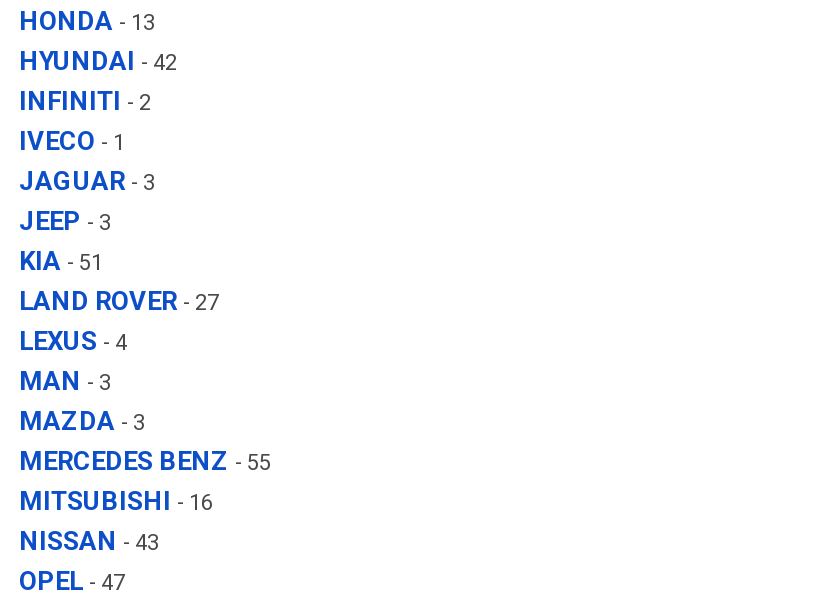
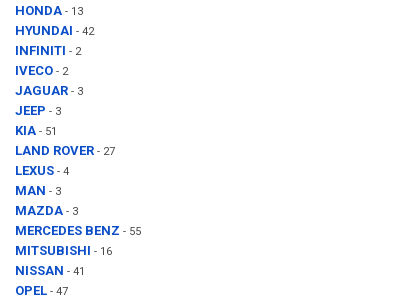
- IVECO - 1
+ IVECO - 2

- NISSAN - 43
+ NISSAN - 41
